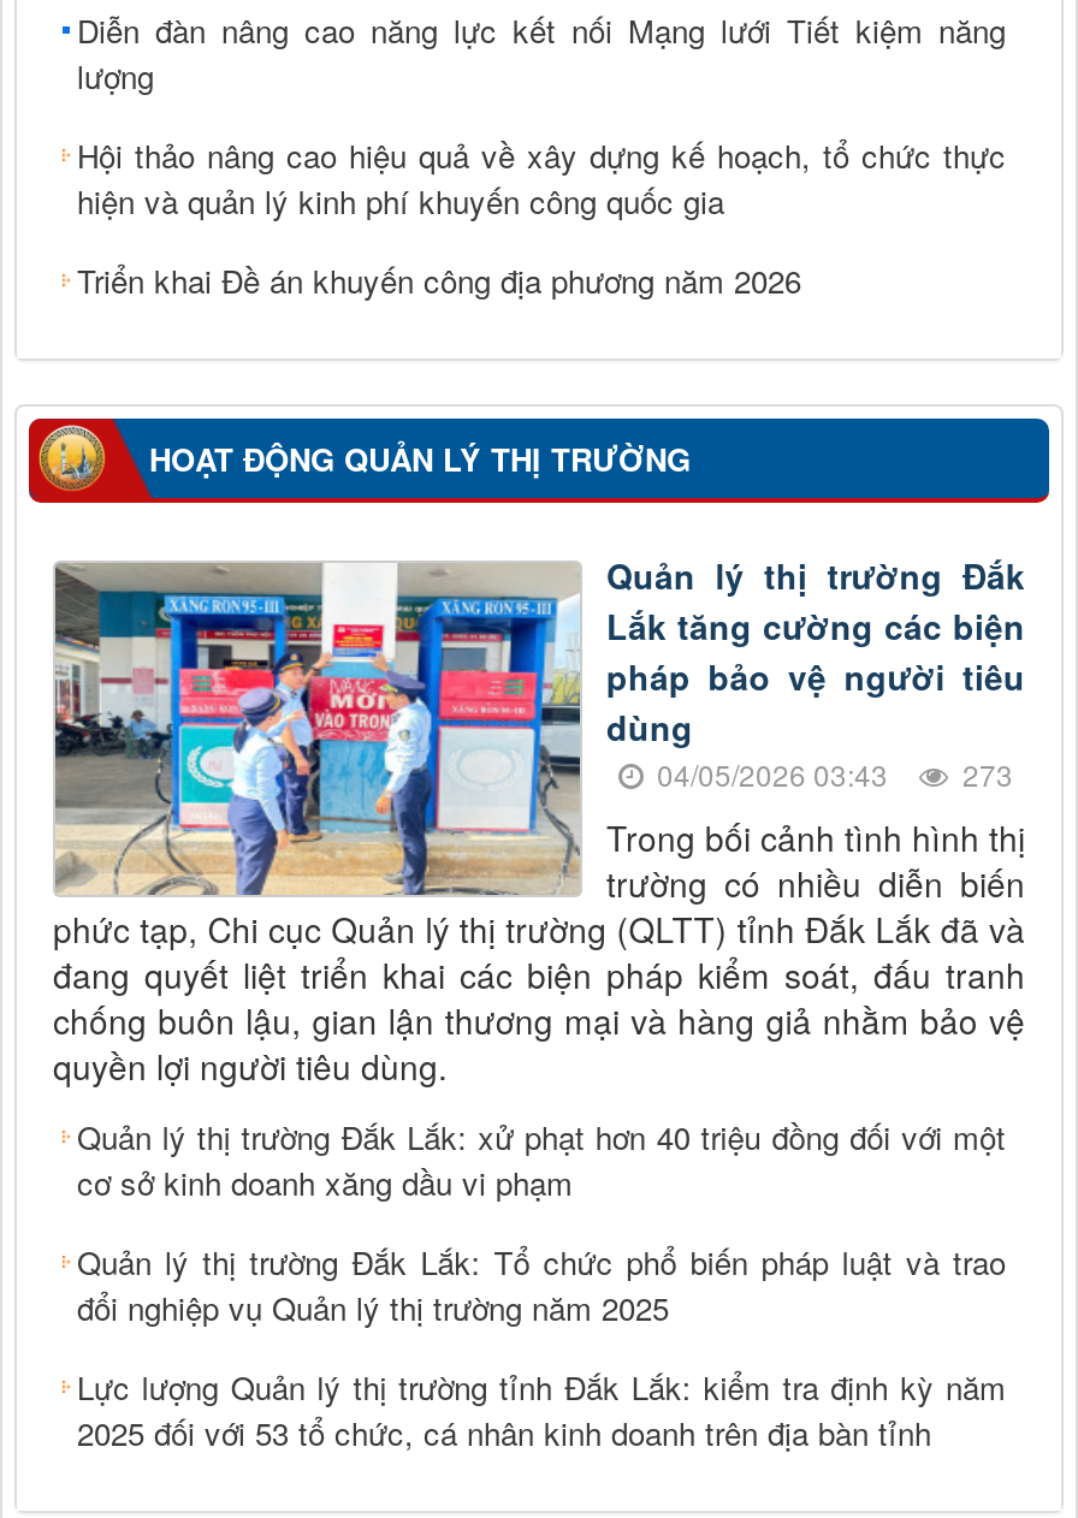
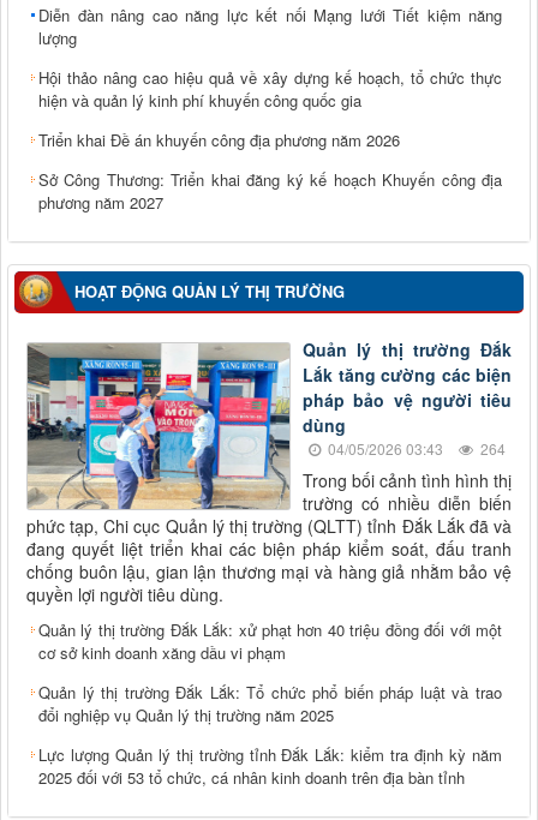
+ Sở Công Thương: Triển khai đăng ký kế hoạch Khuyến công địa
+ phương năm 2027

- 04/05/2026 03:43 273
+ 04/05/2026 03:43 264
